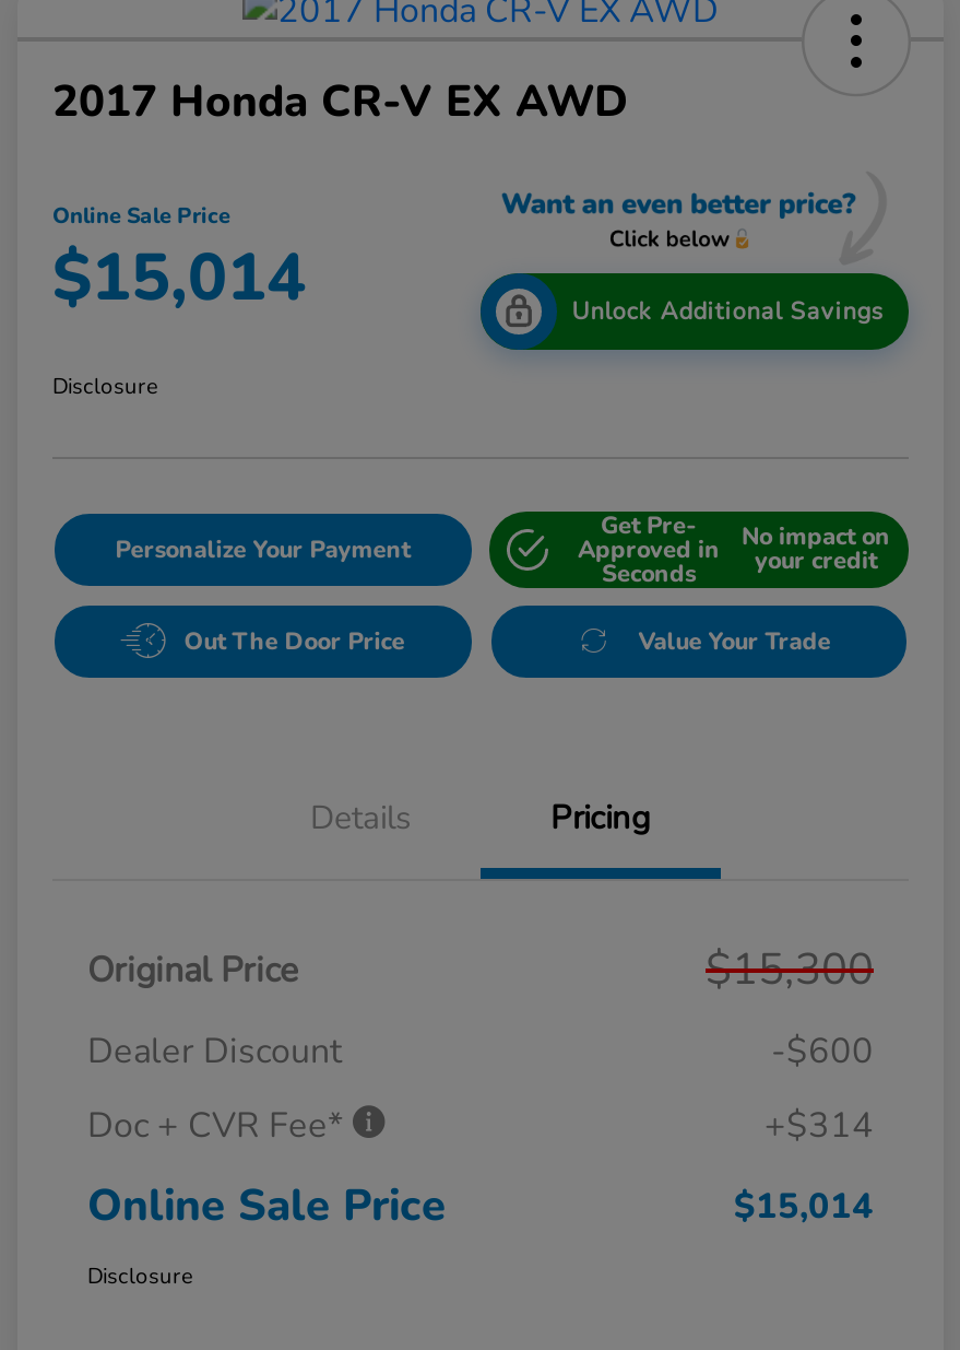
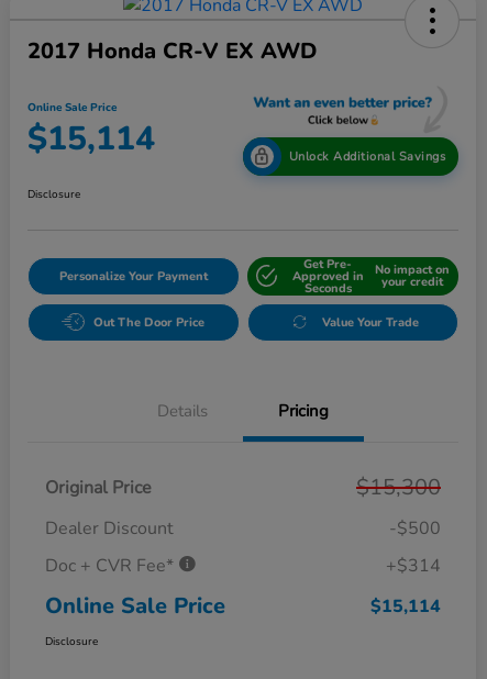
- $15,014
+ $15,114

- -$600
+ -$500

- $15,014
+ $15,114
